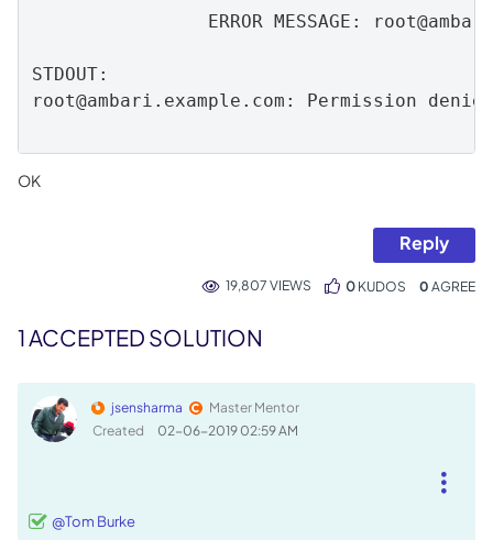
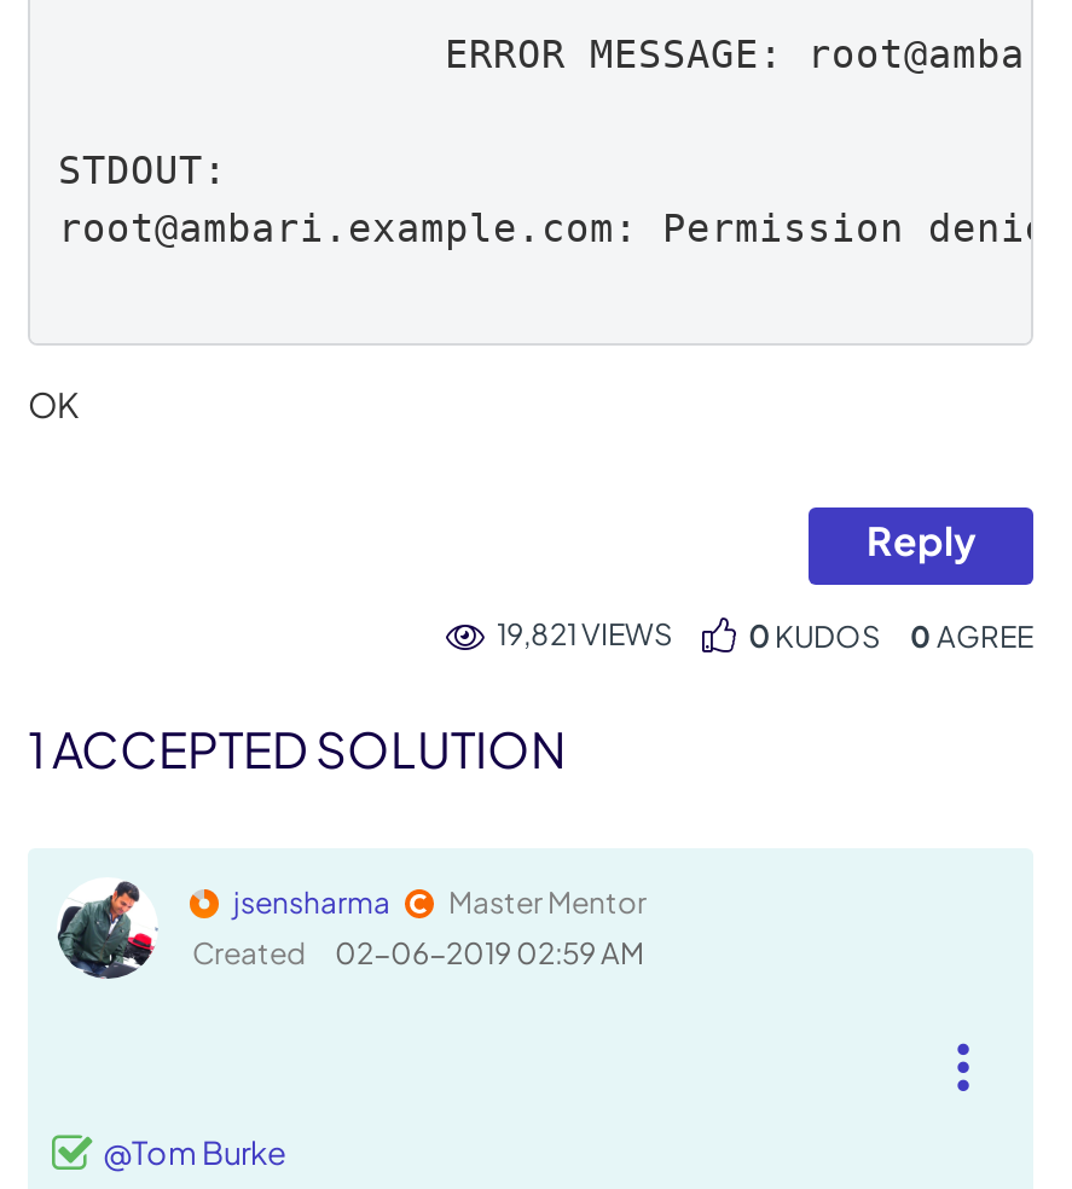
- 19,807 VIEWS
+ 19,821 VIEWS
